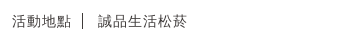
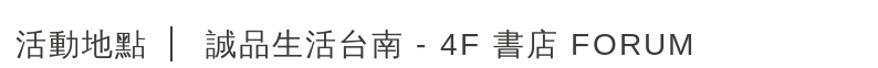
- 誠品生活松菸
+ 誠品生活台南 - 4F 書店 FORUM
